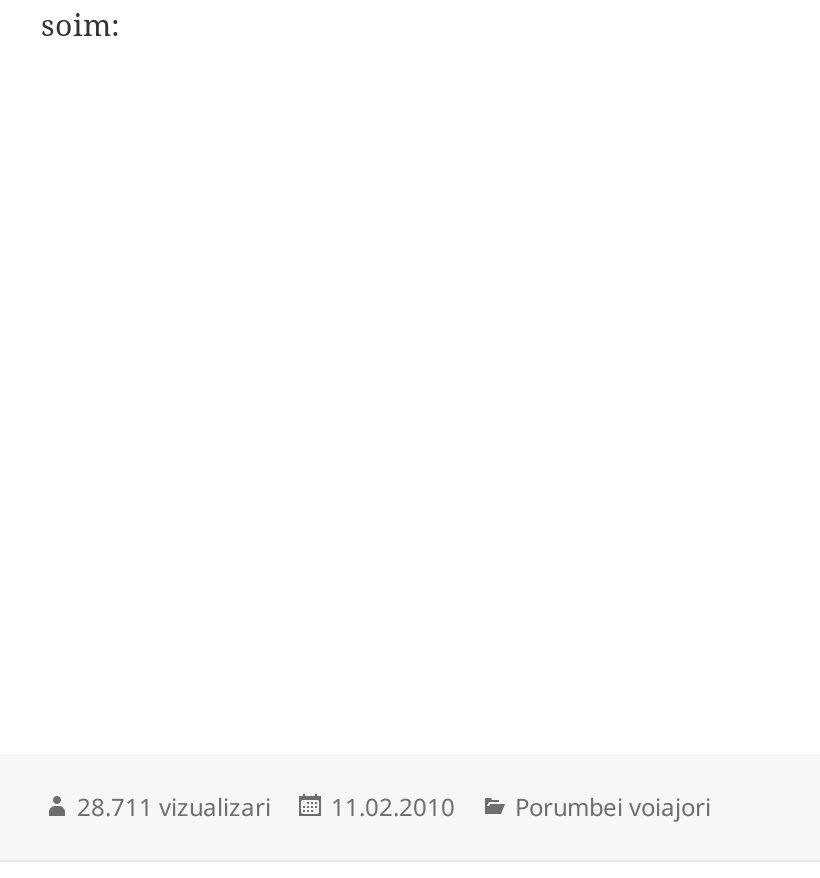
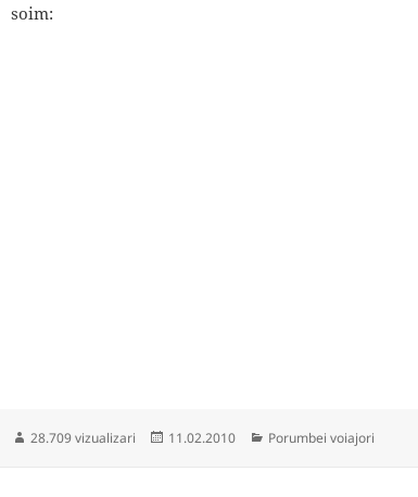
- 28.711 vizualizari
+ 28.709 vizualizari
